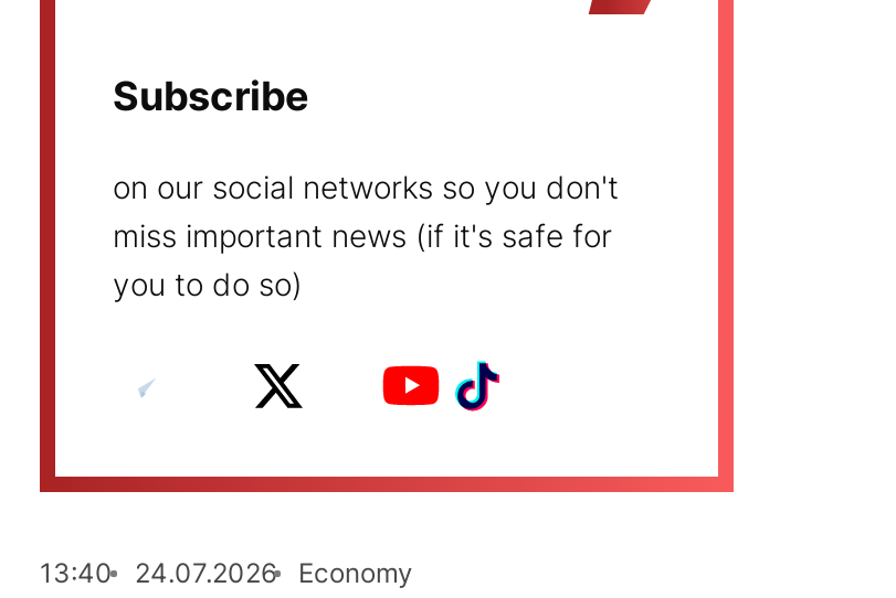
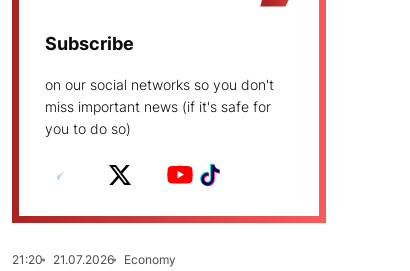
- 13:40
+ 21:20

- 24.07.2026
+ 21.07.2026
